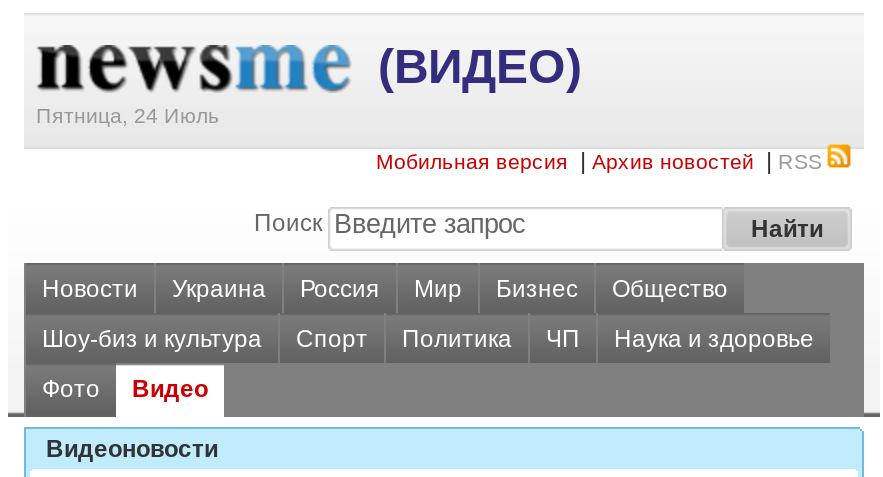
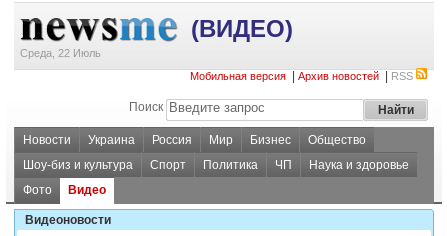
- Пятница, 24 Июль
+ Среда, 22 Июль
